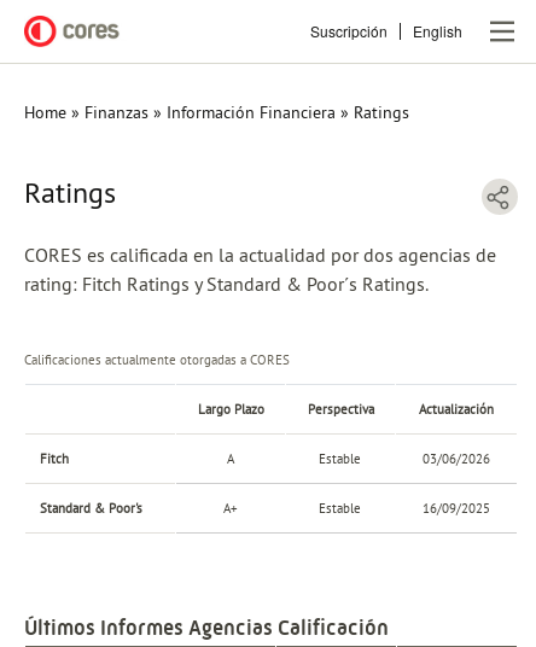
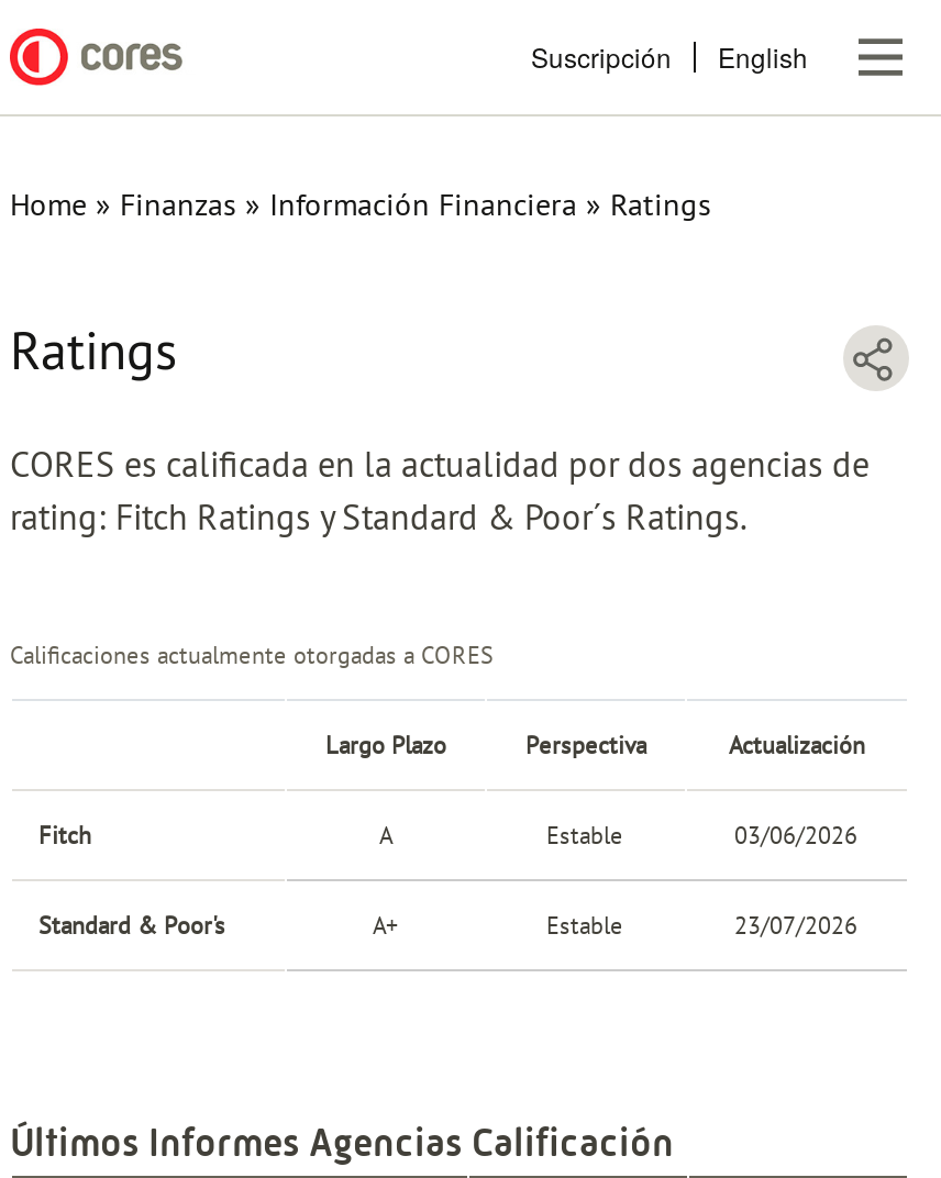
- 16/09/2025
+ 23/07/2026
